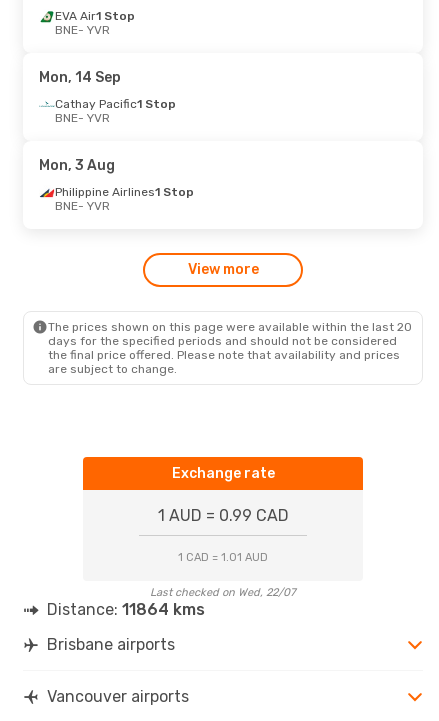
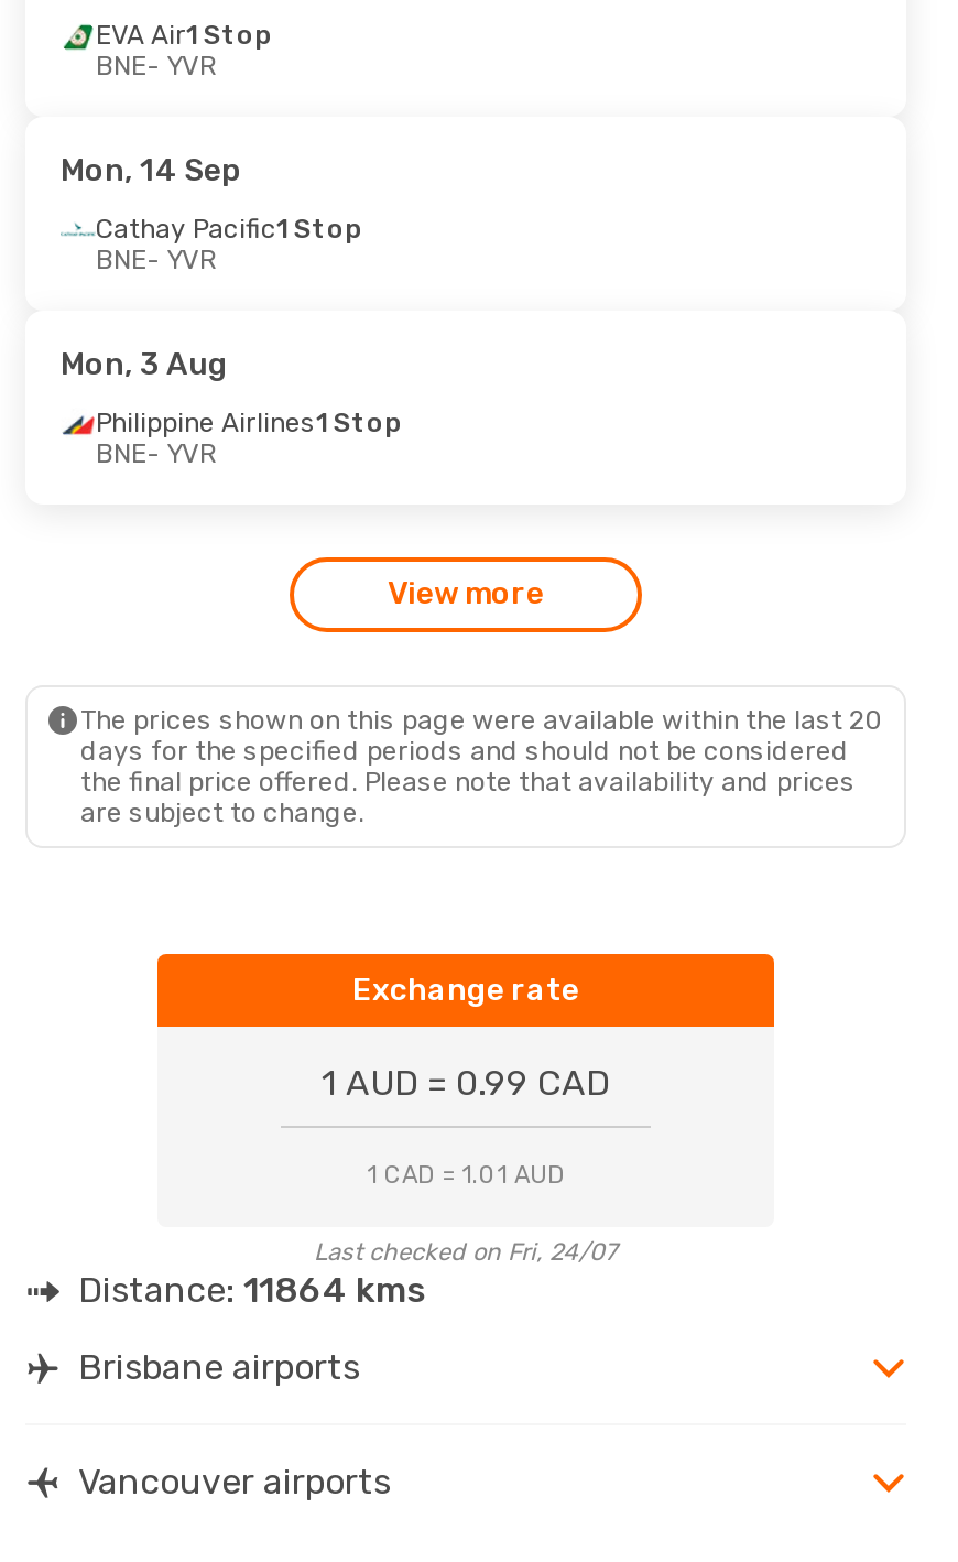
- Last checked on Wed, 22/07
+ Last checked on Fri, 24/07
